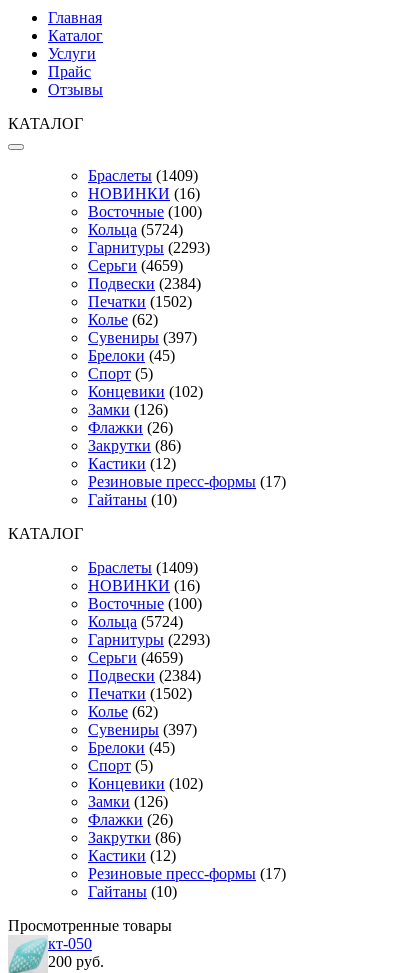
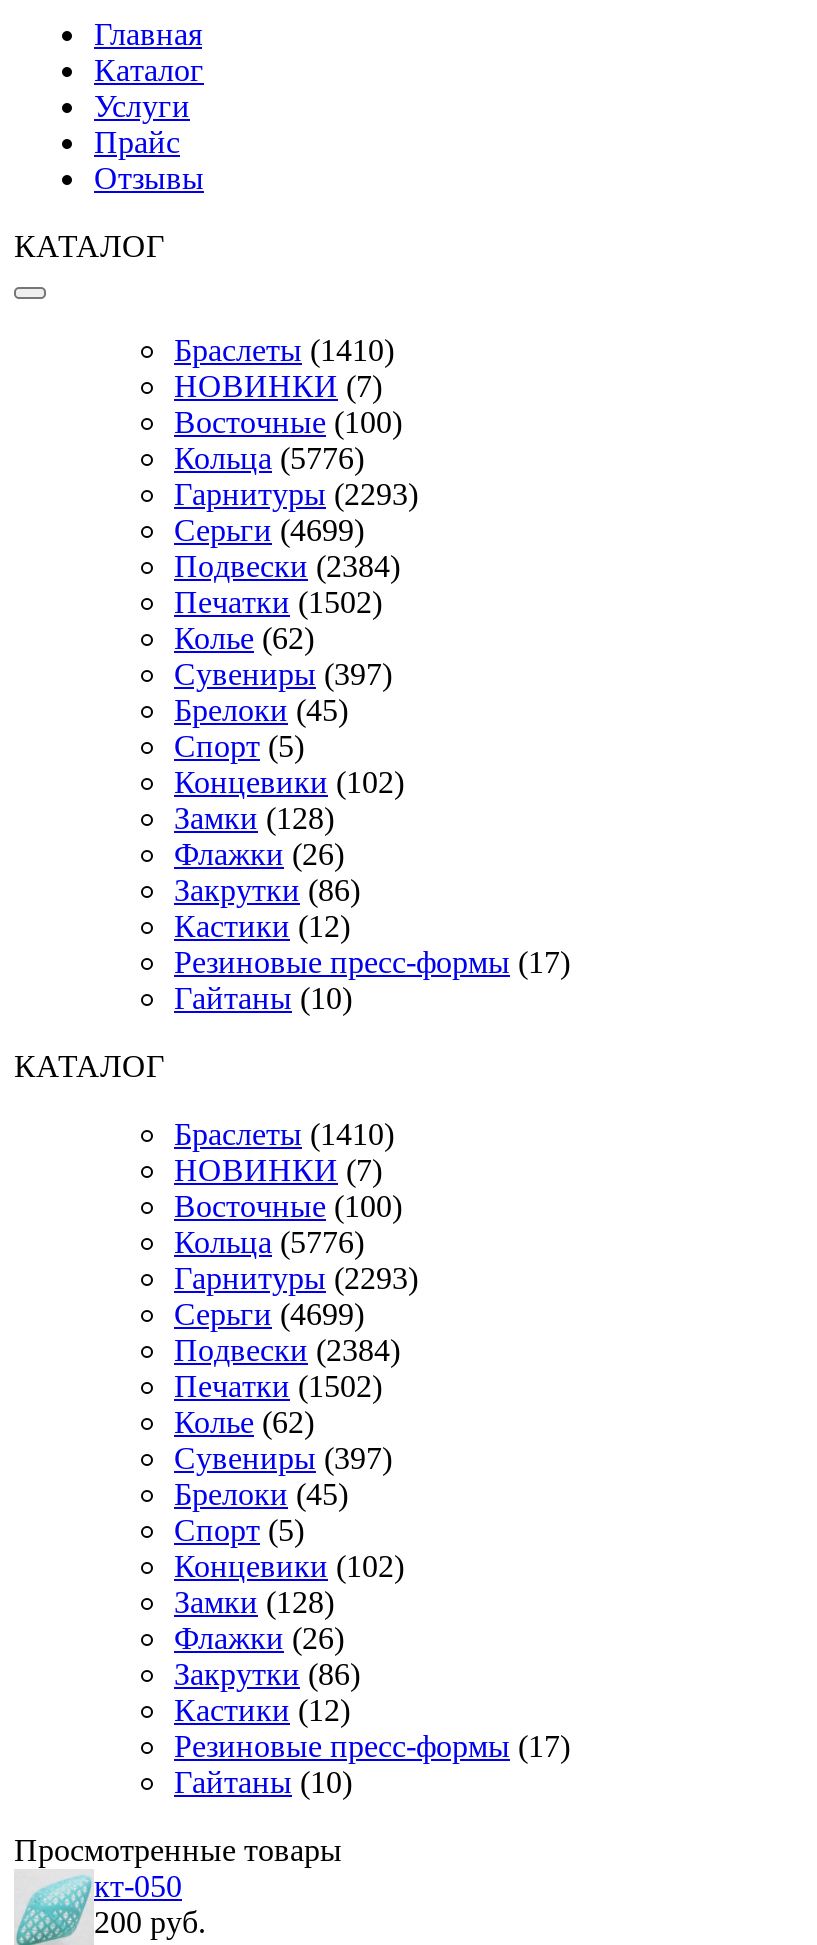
- Браслеты (1409)
+ Браслеты (1410)

- НОВИНКИ (16)
+ НОВИНКИ (7)

- Кольца (5724)
+ Кольца (5776)

- Серьги (4659)
+ Серьги (4699)

- Замки (126)
+ Замки (128)

- Браслеты (1409)
+ Браслеты (1410)

- НОВИНКИ (16)
+ НОВИНКИ (7)

- Кольца (5724)
+ Кольца (5776)

- Серьги (4659)
+ Серьги (4699)

- Замки (126)
+ Замки (128)
